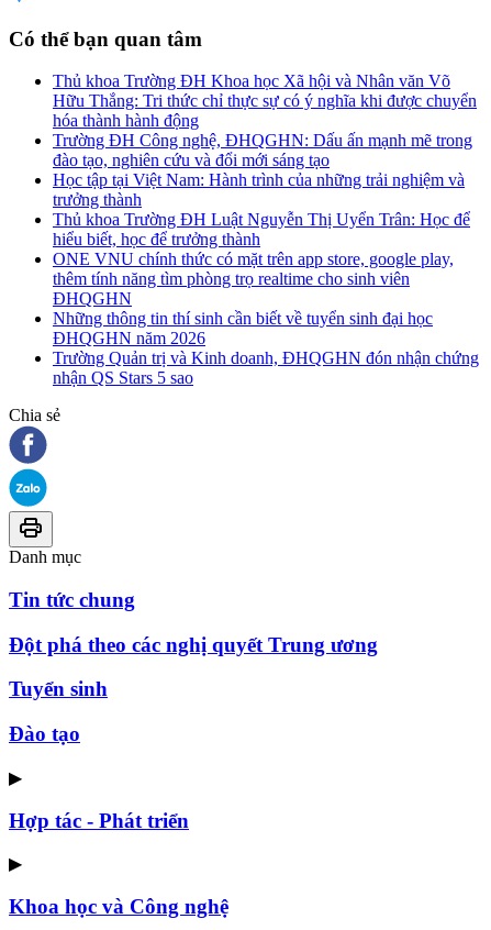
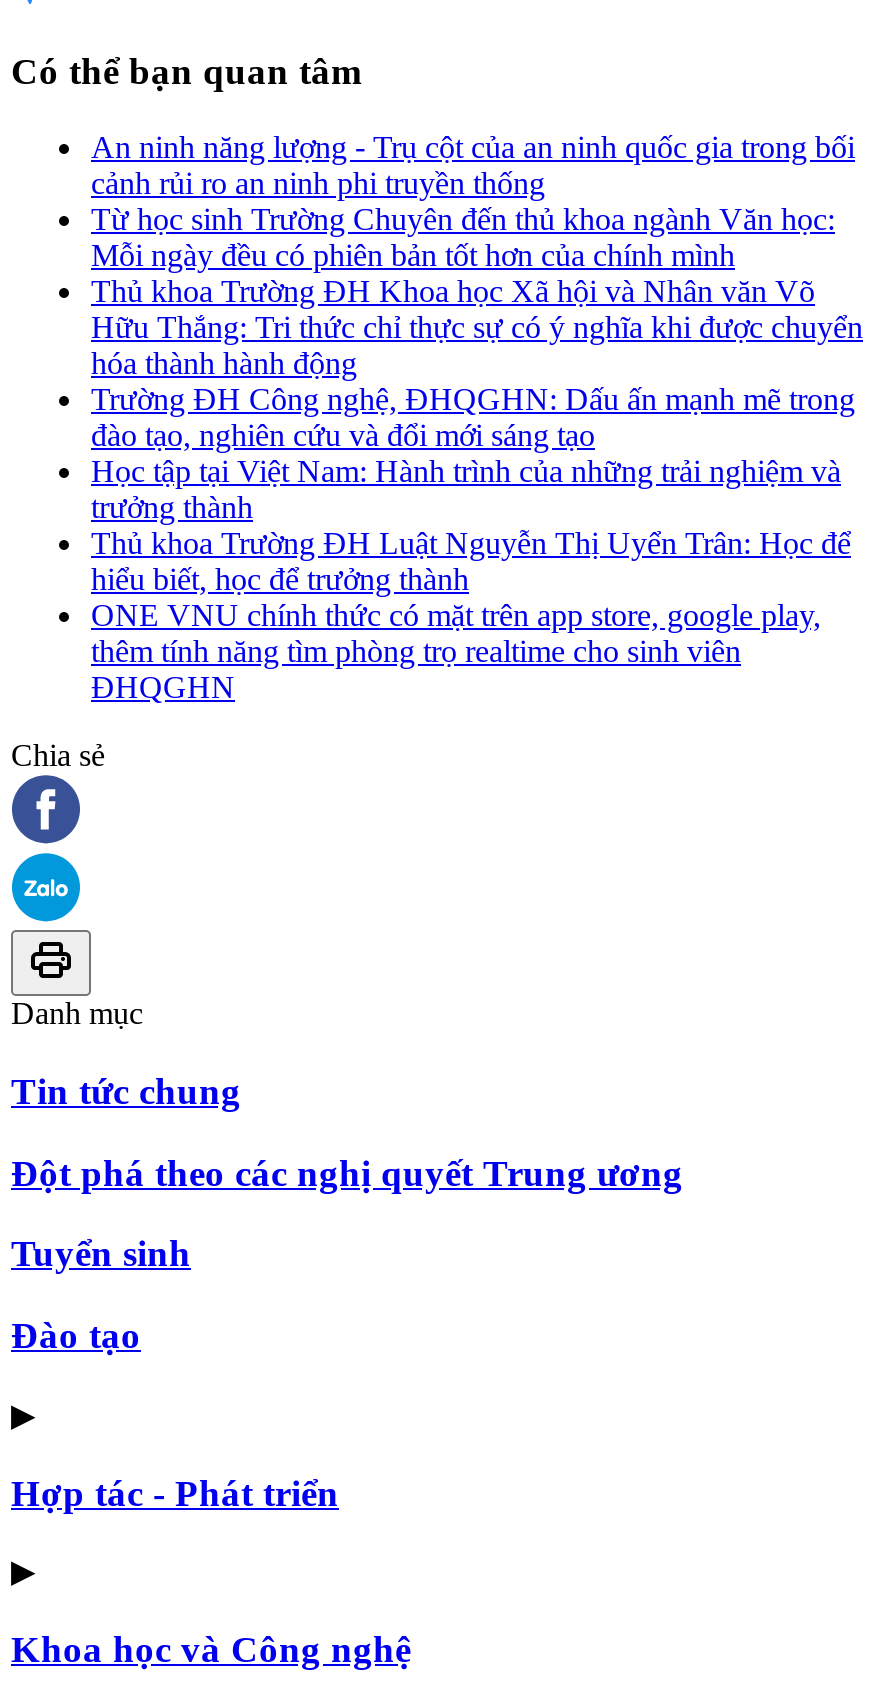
+ An ninh năng lượng - Trụ cột của an ninh quốc gia trong bối
+ cảnh rủi ro an ninh phi truyền thống
+ Từ học sinh Trường Chuyên đến thủ khoa ngành Văn học:
+ Mỗi ngày đều có phiên bản tốt hơn của chính mình

moved down: Thủ khoa Trường ĐH Khoa học Xã hội và Nhân văn Võ | Hữu Thắng: Tri thức chỉ thực sự có ý nghĩa khi được chuyển | hóa thành hành động | ... | thêm tính năng tìm phòng trọ realtime cho sinh viên | ĐHQGHN

- Những thông tin thí sinh cần biết về tuyển sinh đại học
- ĐHQGHN năm 2026
- Trường Quản trị và Kinh doanh, ĐHQGHN đón nhận chứng
- nhận QS Stars 5 sao
